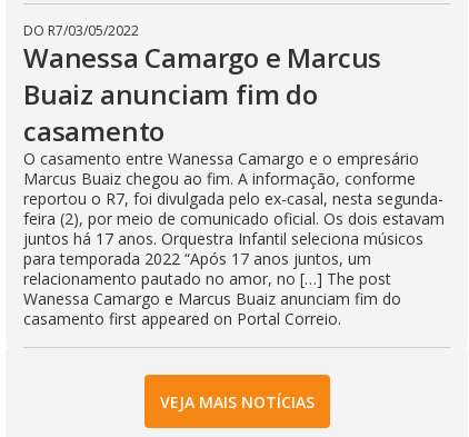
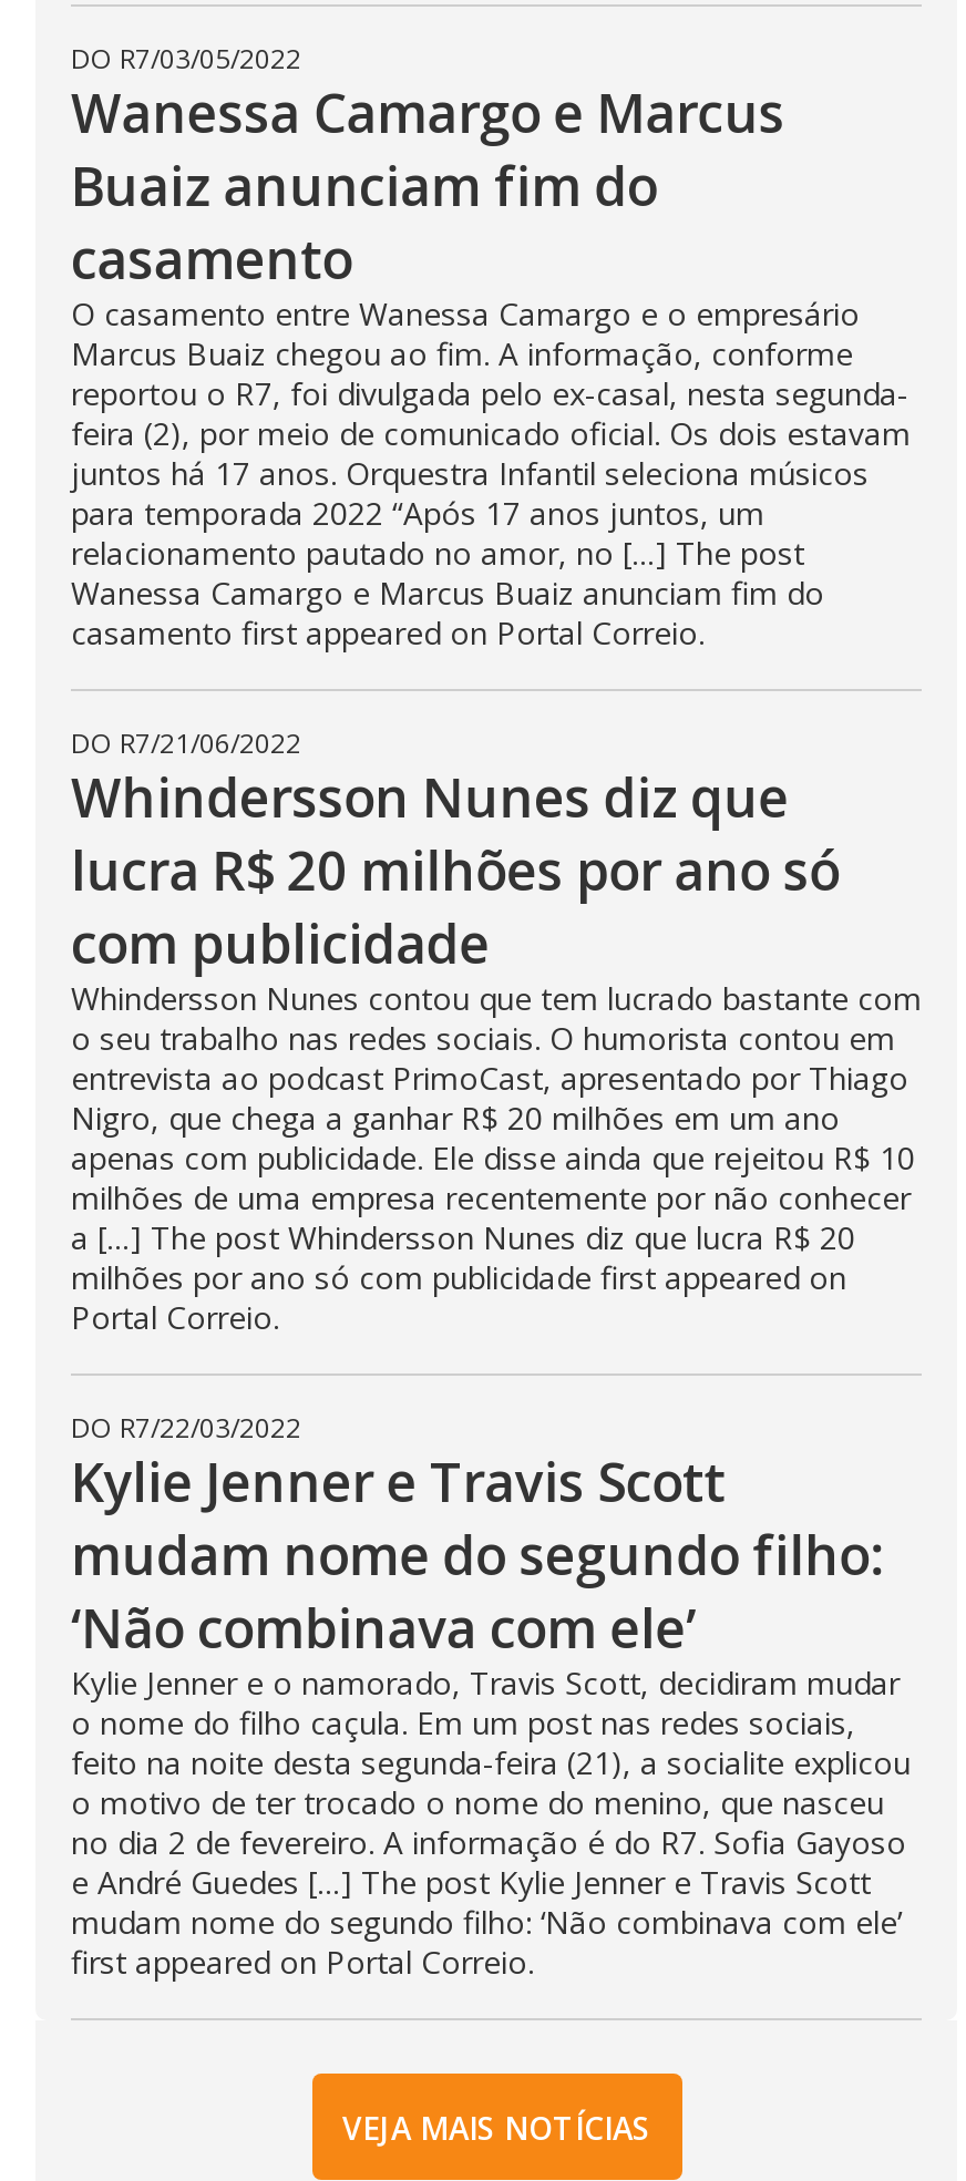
+ DO R7/21/06/2022
+ Whindersson Nunes diz que
+ lucra R$ 20 milhões por ano só
+ com publicidade
+ Whindersson Nunes contou que tem lucrado bastante com
+ o seu trabalho nas redes sociais. O humorista contou em
+ entrevista ao podcast PrimoCast, apresentado por Thiago
+ Nigro, que chega a ganhar R$ 20 milhões em um ano
+ apenas com publicidade. Ele disse ainda que rejeitou R$ 10
+ milhões de uma empresa recentemente por não conhecer
+ a […] The post Whindersson Nunes diz que lucra R$ 20
+ milhões por ano só com publicidade first appeared on
+ Portal Correio.
+ DO R7/22/03/2022
+ Kylie Jenner e Travis Scott
+ mudam nome do segundo filho:
+ ‘Não combinava com ele’
+ Kylie Jenner e o namorado, Travis Scott, decidiram mudar
+ o nome do filho caçula. Em um post nas redes sociais,
+ feito na noite desta segunda-feira (21), a socialite explicou
+ o motivo de ter trocado o nome do menino, que nasceu
+ no dia 2 de fevereiro. A informação é do R7. Sofia Gayoso
+ e André Guedes […] The post Kylie Jenner e Travis Scott
+ mudam nome do segundo filho: ‘Não combinava com ele’
+ first appeared on Portal Correio.
